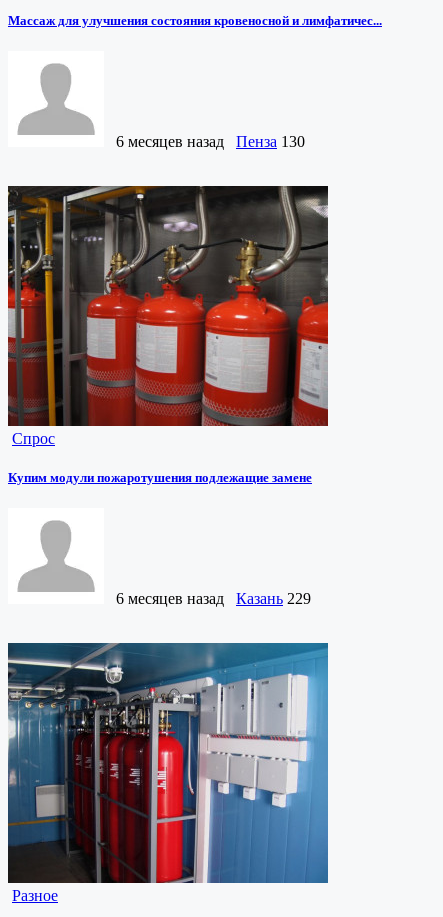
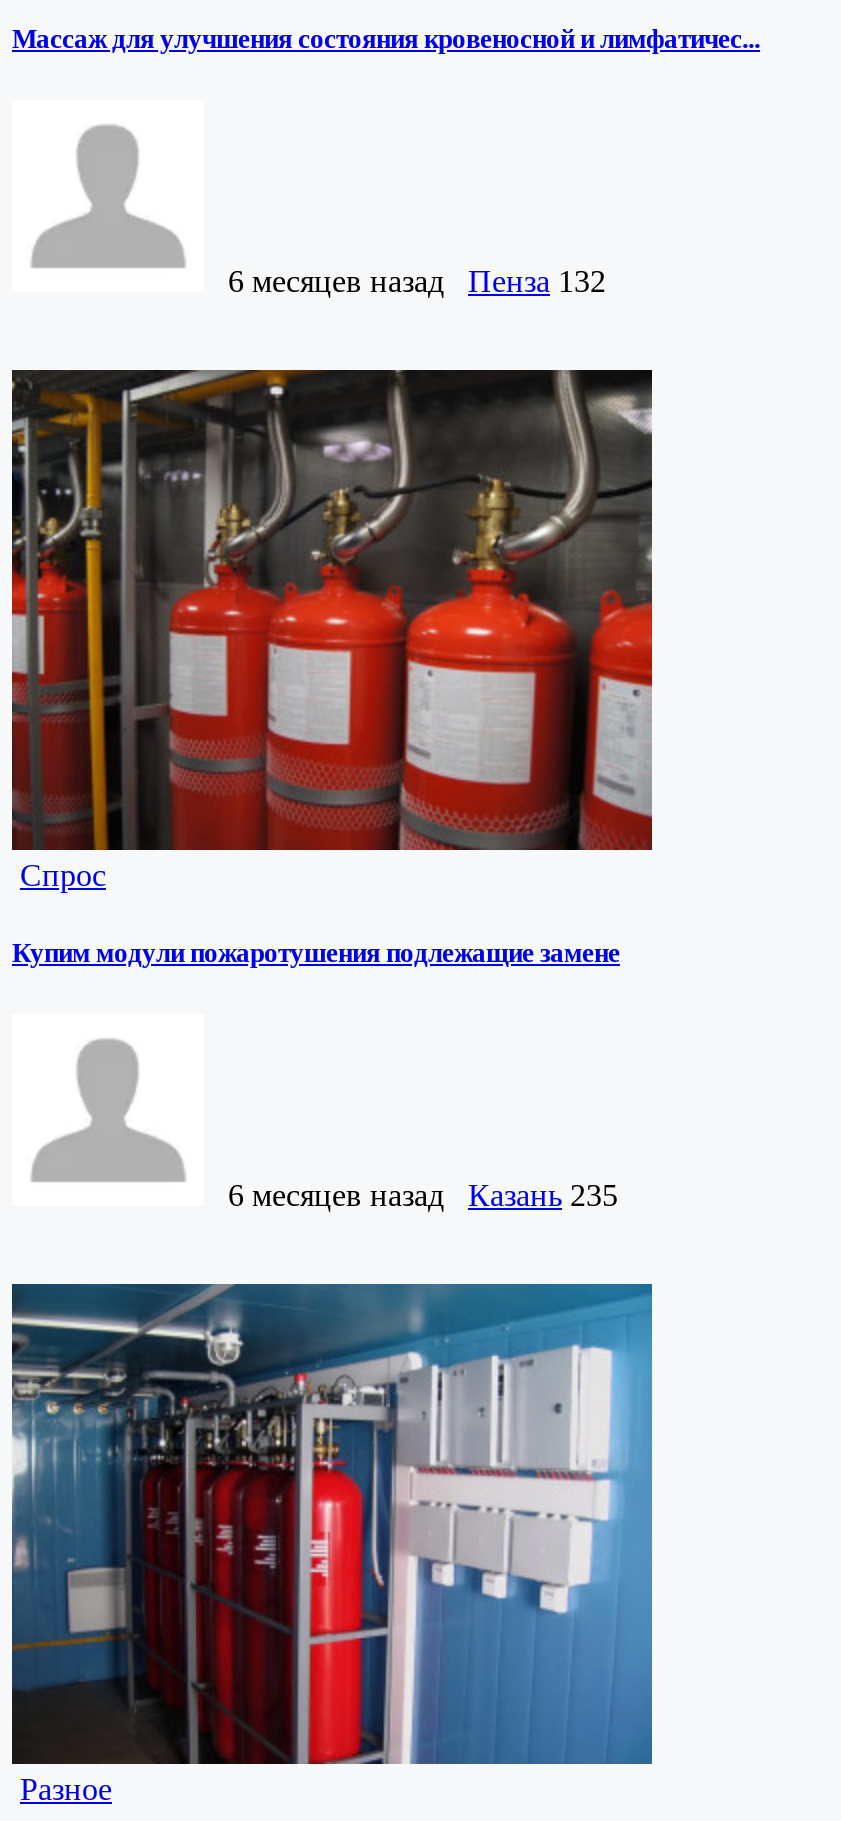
- 6 месяцев назад Пенза 130
+ 6 месяцев назад Пенза 132

- 6 месяцев назад Казань 229
+ 6 месяцев назад Казань 235
